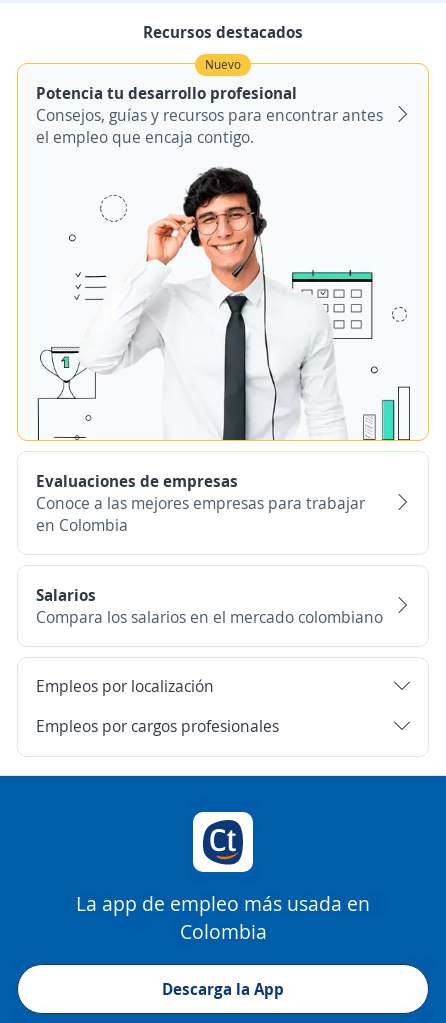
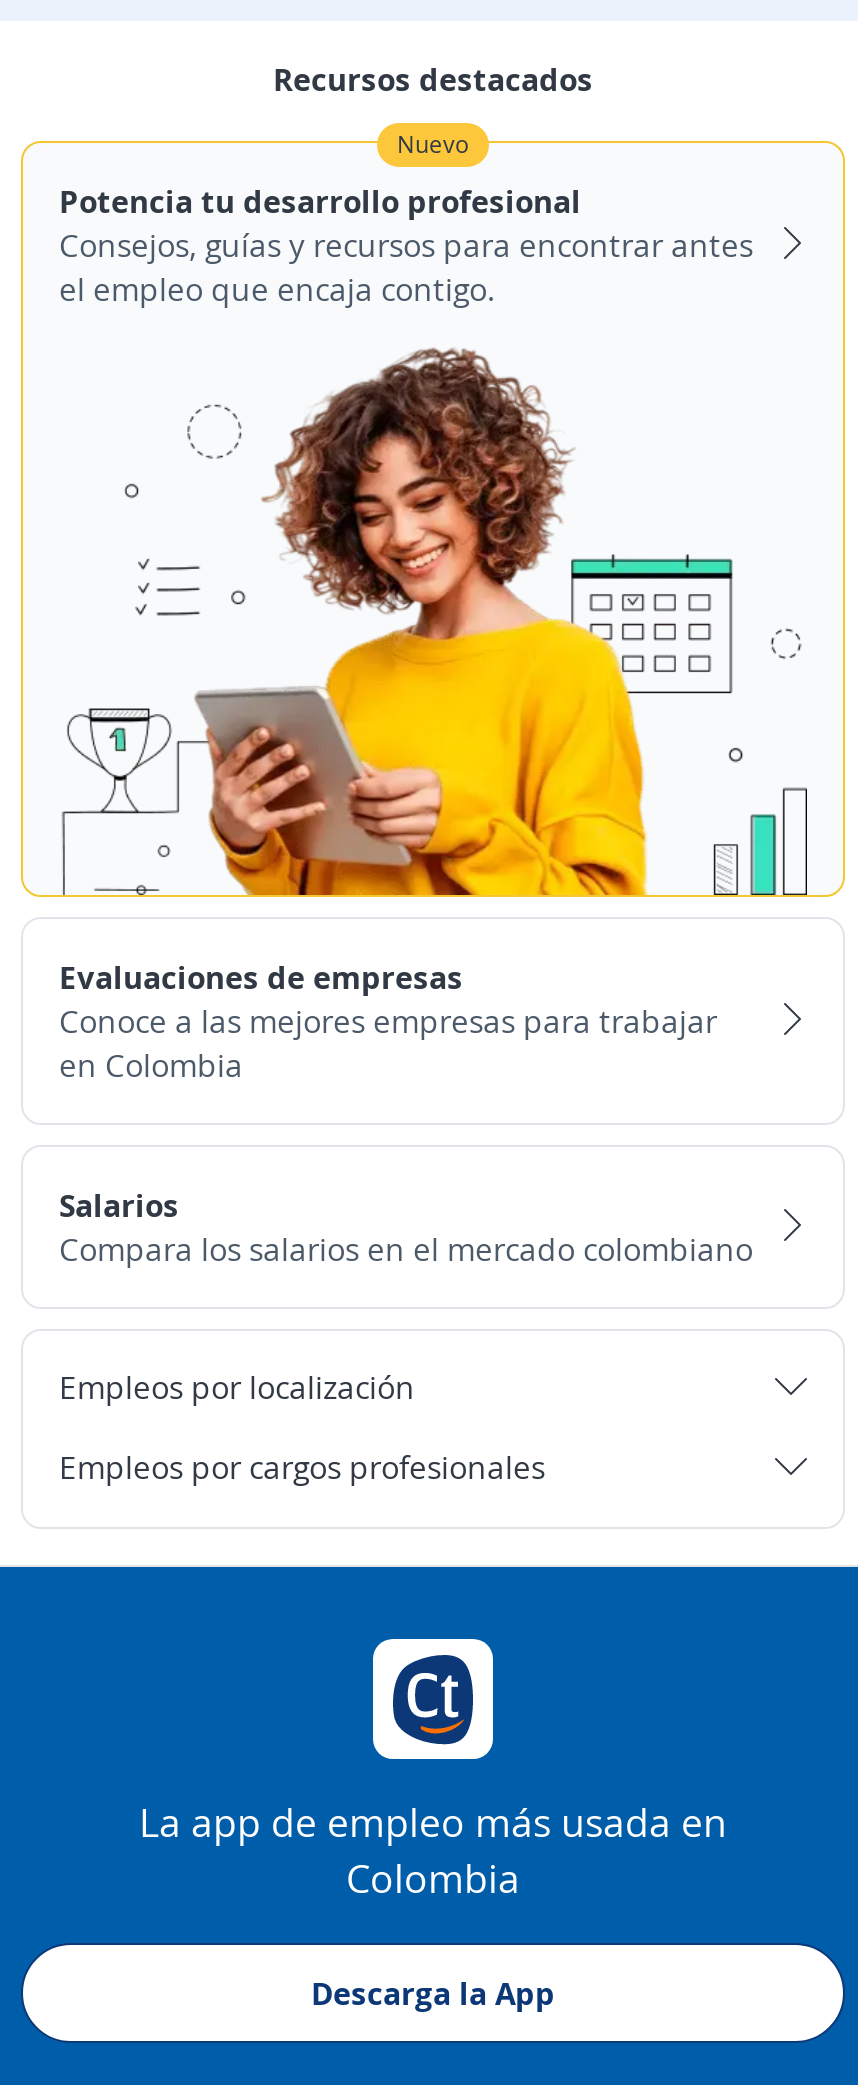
- [image]
+ [image]
